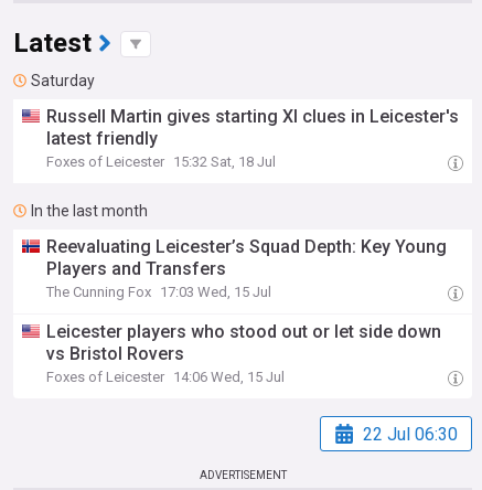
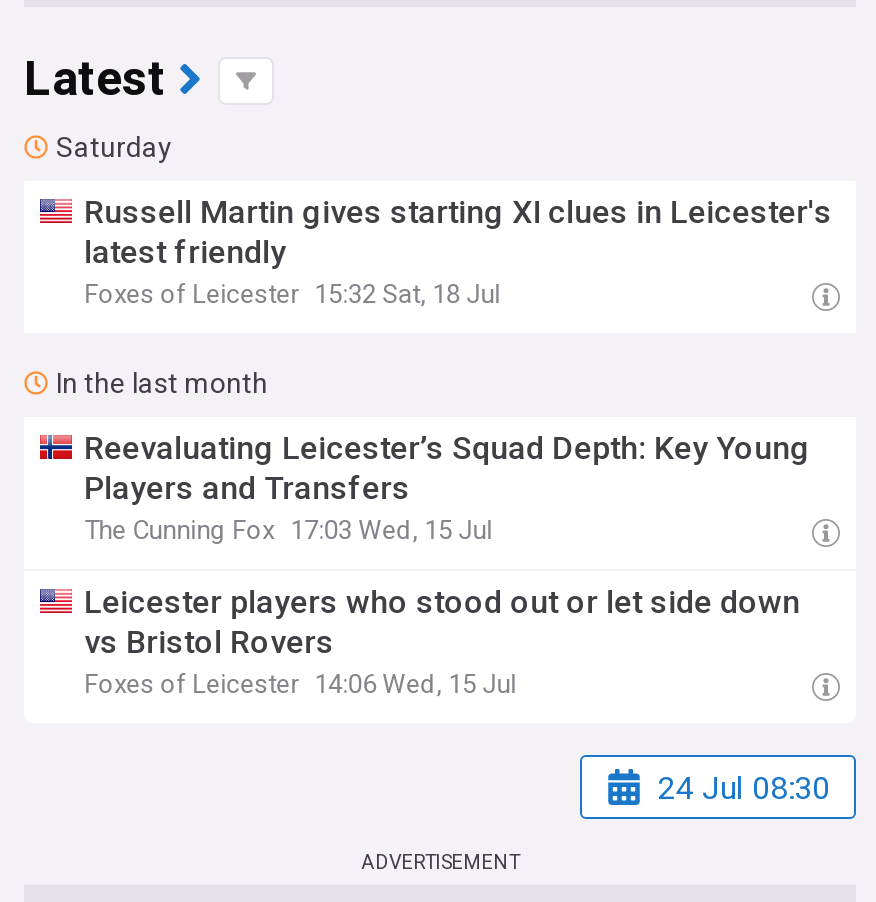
- 22 Jul 06:30
+ 24 Jul 08:30
